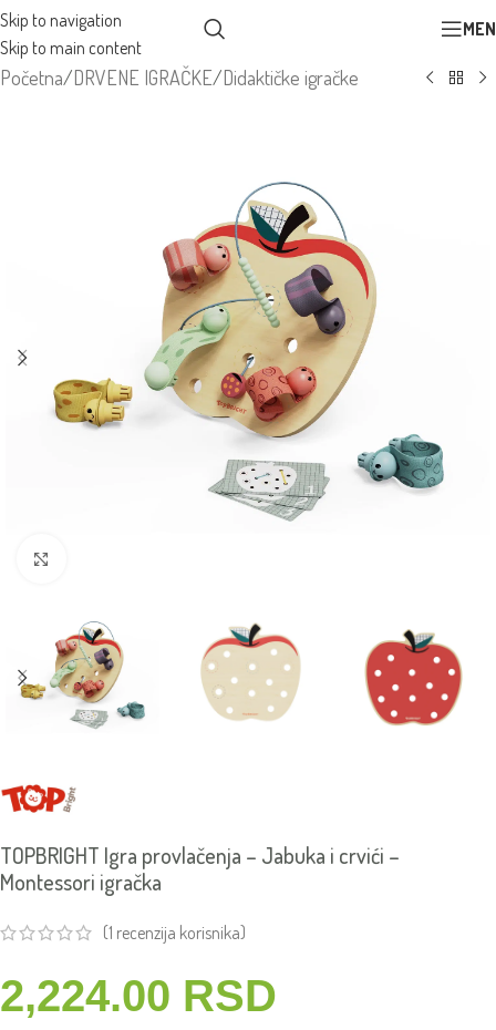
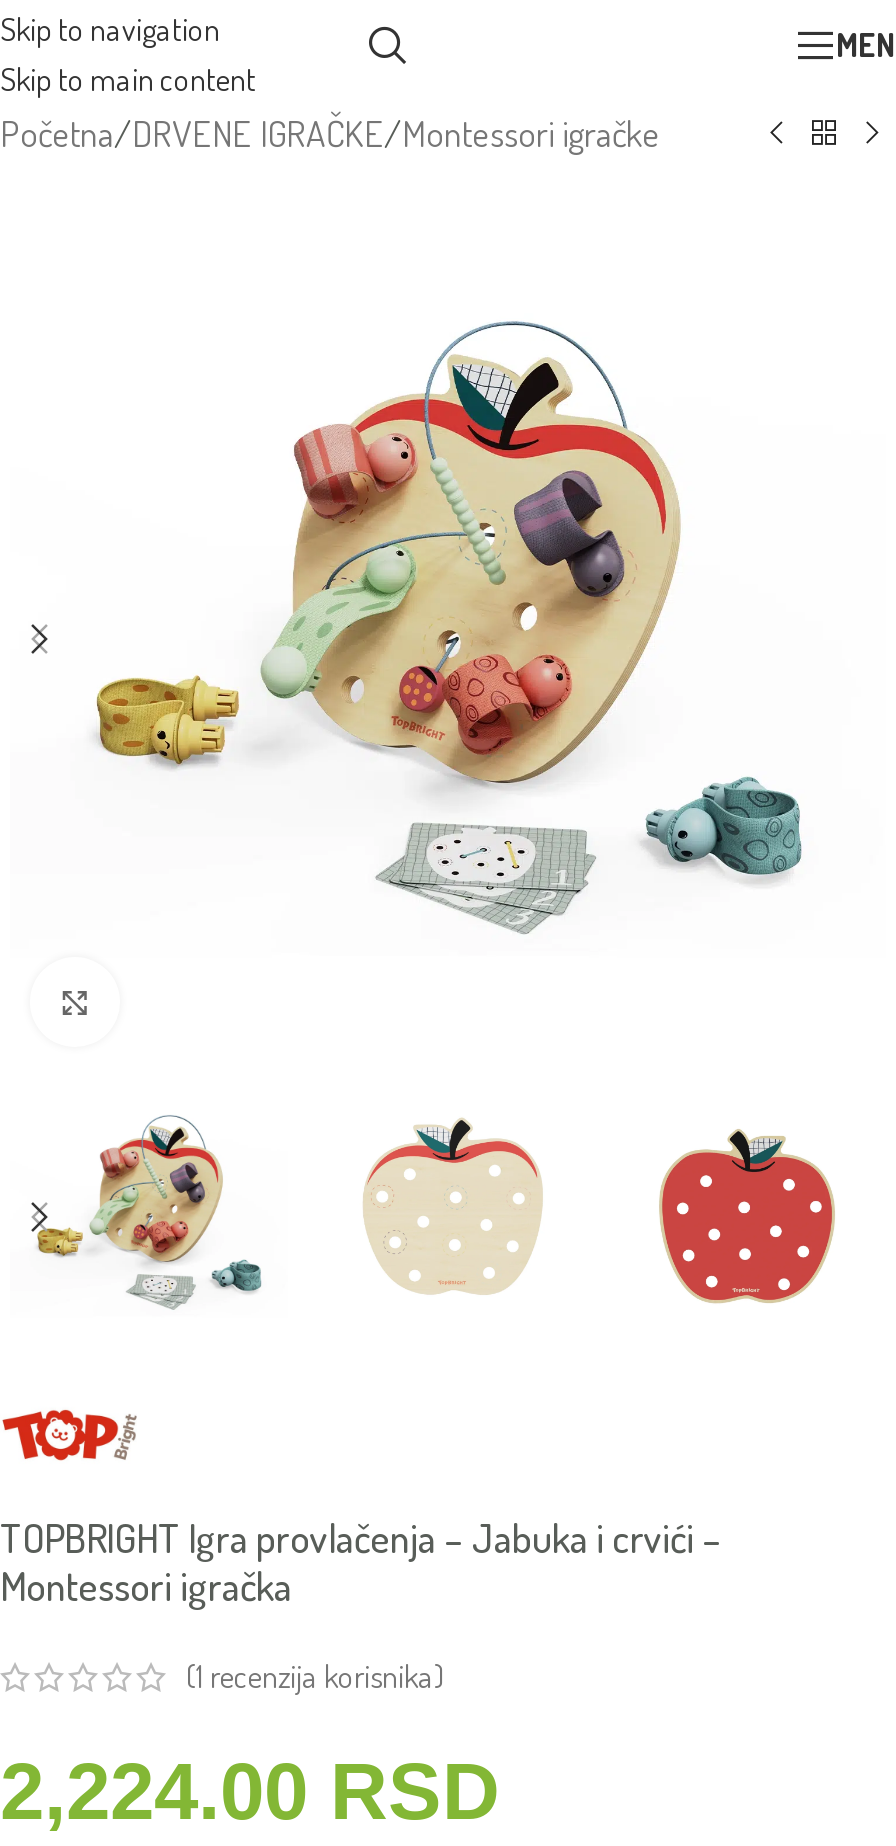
- Početna/DRVENE IGRAČKE/Didaktičke igračke
+ Početna/DRVENE IGRAČKE/Montessori igračke
